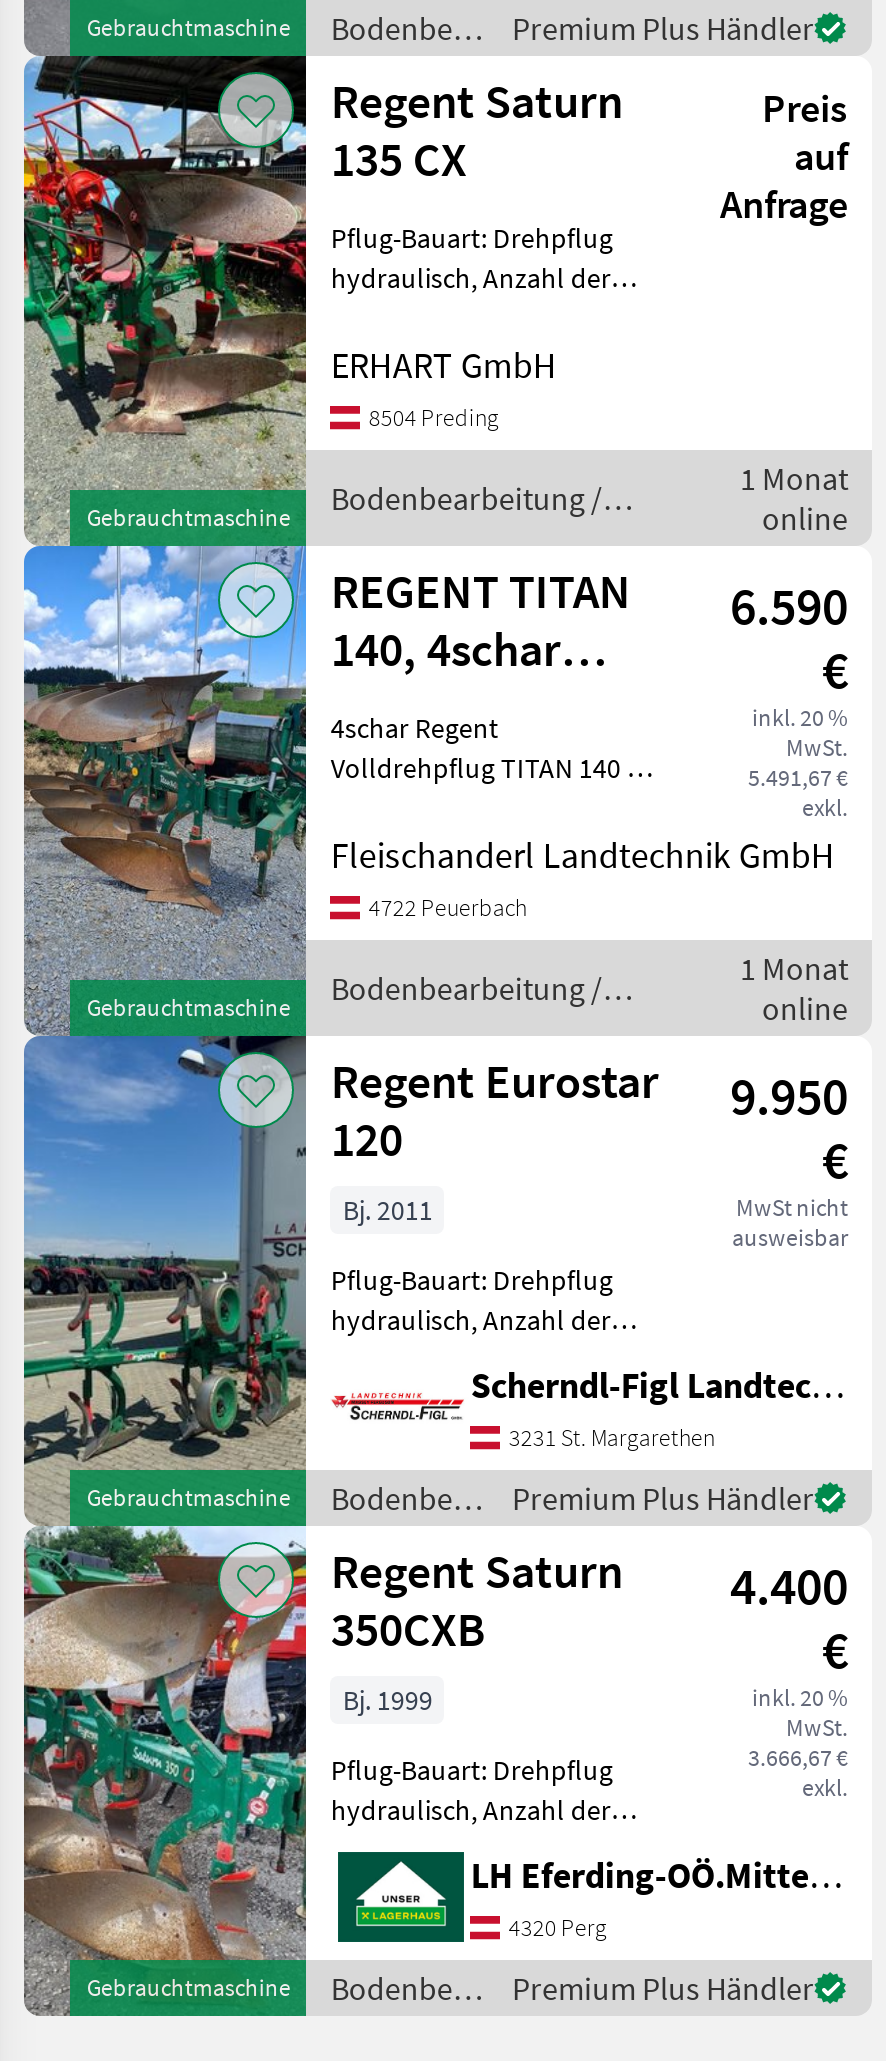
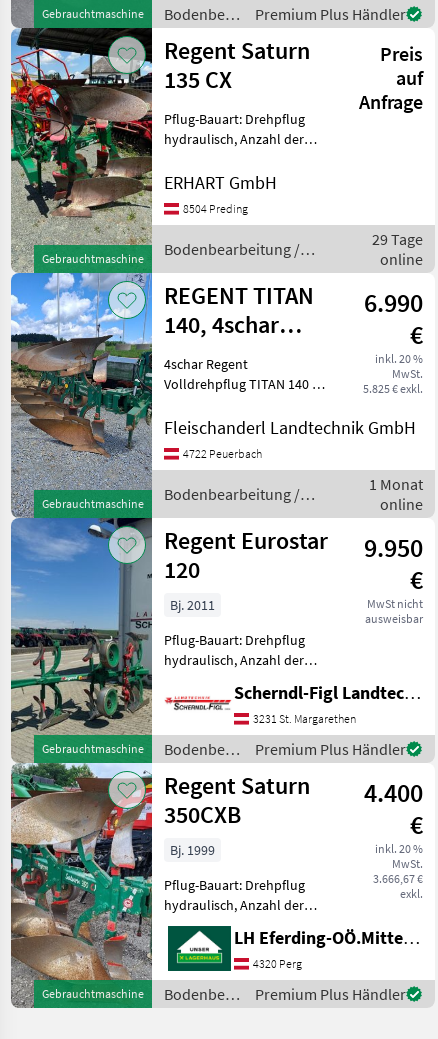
- 1 Monat
+ 29 Tage

- REGENT TITAN 6.590
+ REGENT TITAN 6.990

- 5.491,67 €
- exkl.
+ 5.825 € exkl.
